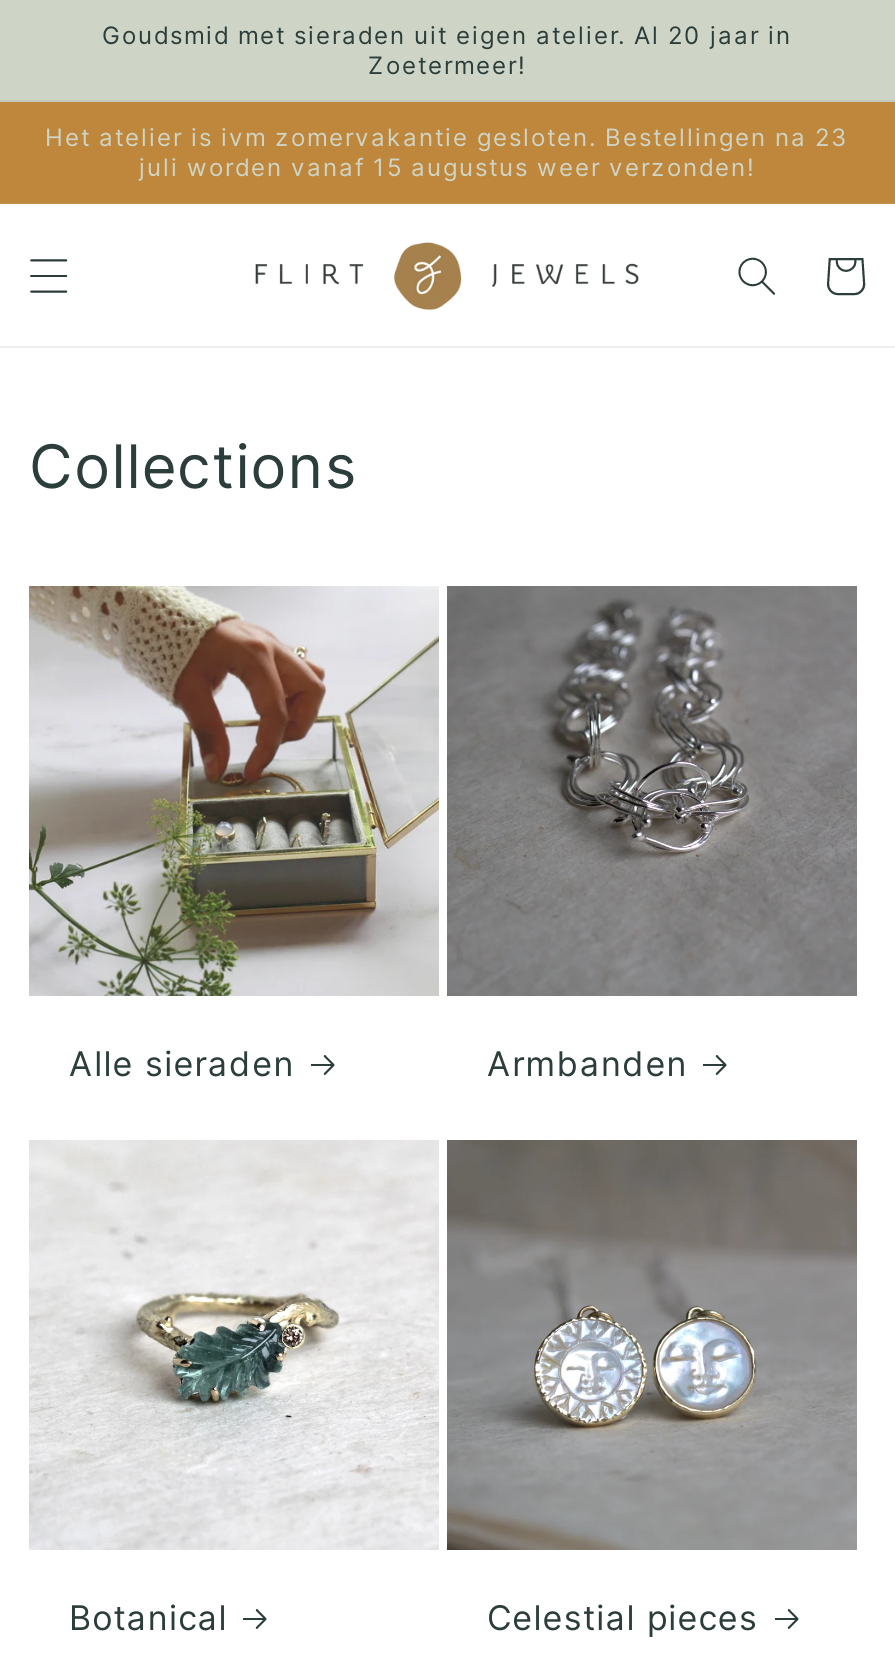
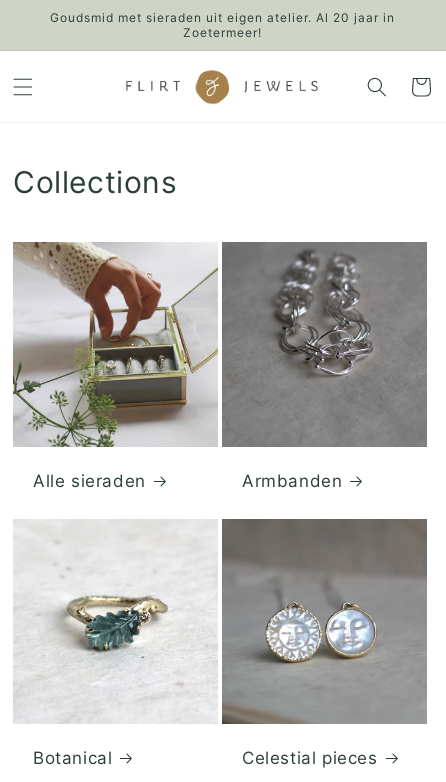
- Het atelier is ivm zomervakantie gesloten. Bestellingen na 23
- juli worden vanaf 15 augustus weer verzonden!
